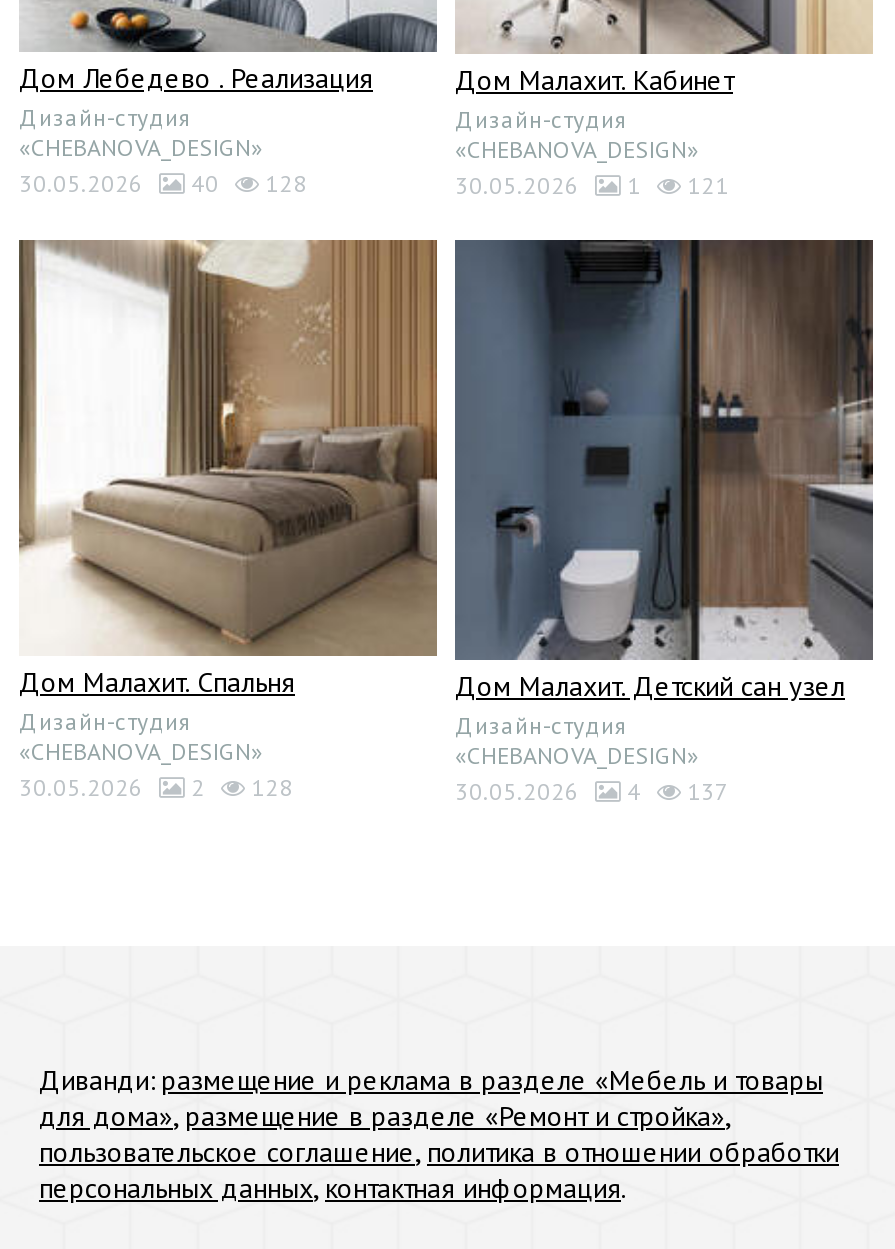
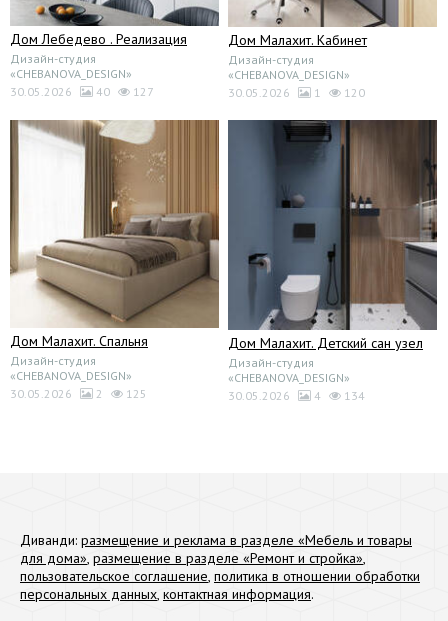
- 30.05.2026 40 128
+ 30.05.2026 40 127

- 30.05.2026 1 121
+ 30.05.2026 1 120

- 30.05.2026 2 128
+ 30.05.2026 2 125

- 30.05.2026 4 137
+ 30.05.2026 4 134
